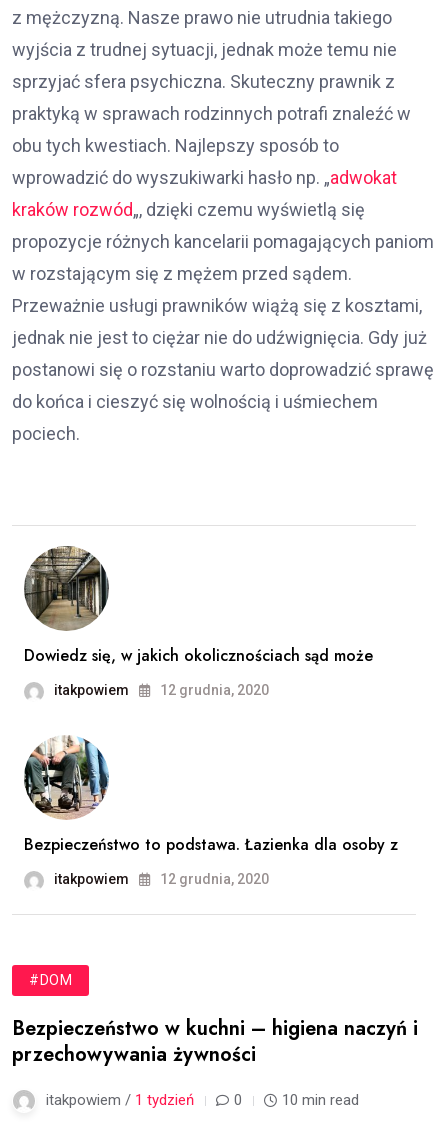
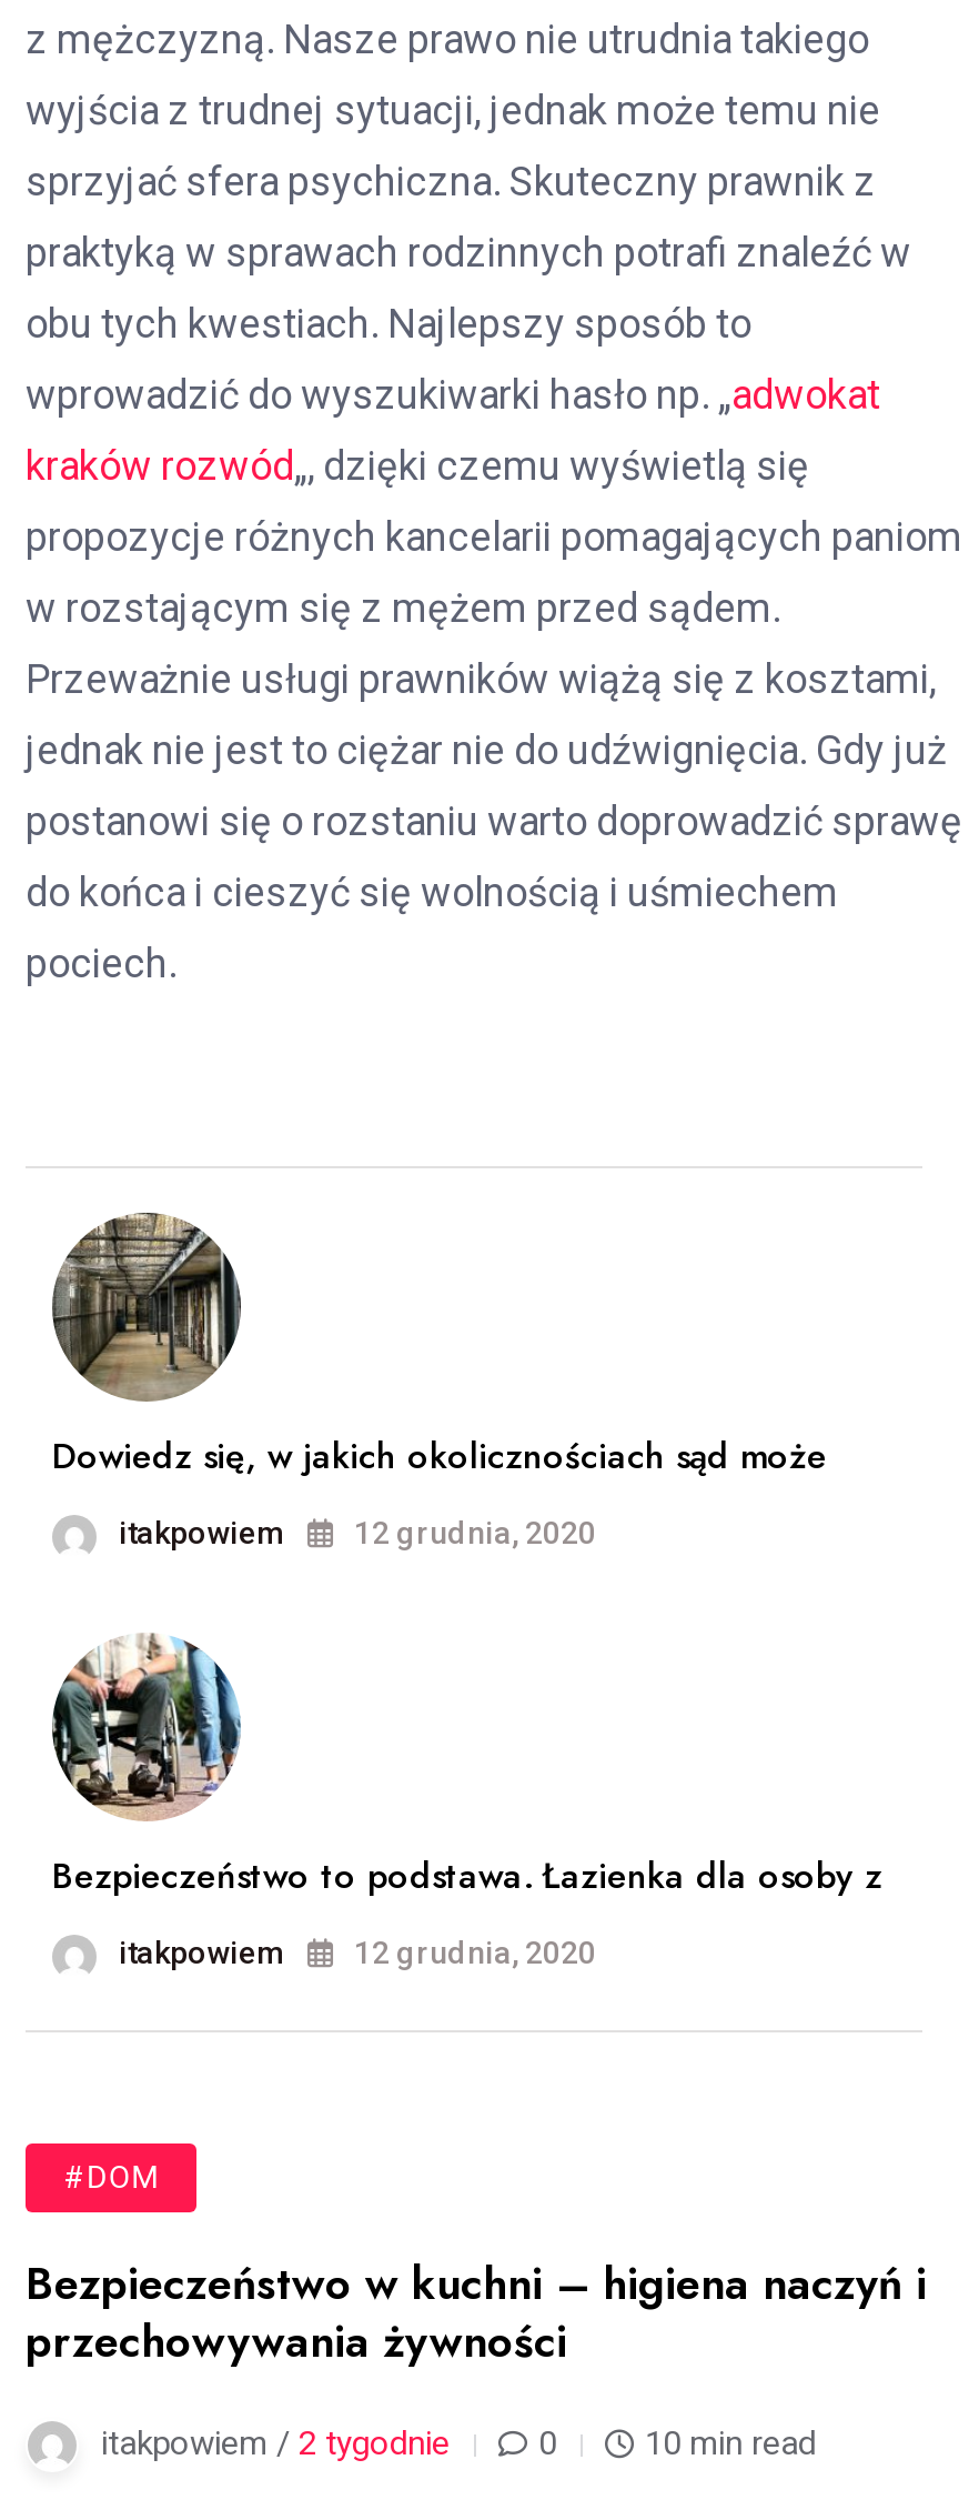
- itakpowiem / 1 tydzień
+ itakpowiem / 2 tygodnie
